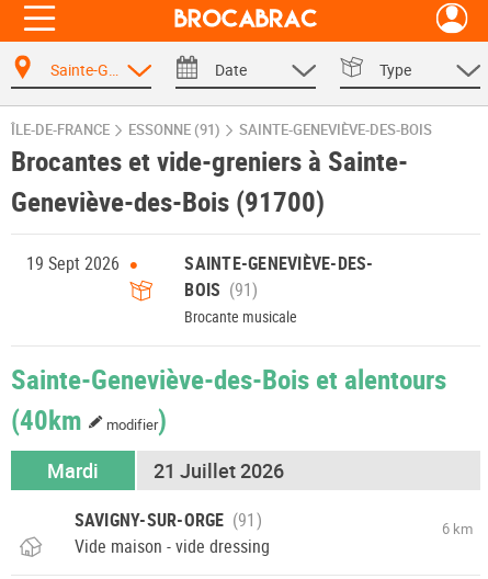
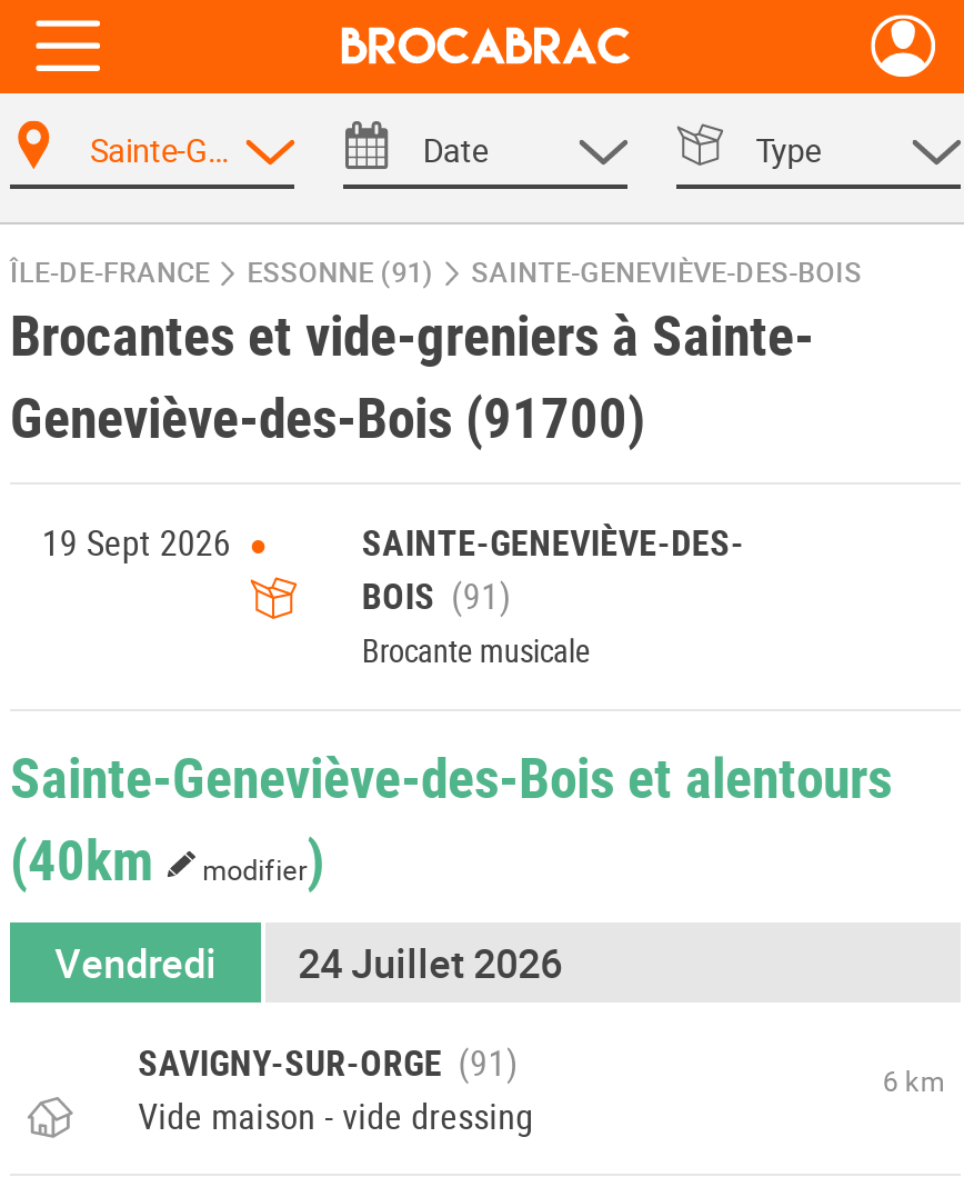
- Mardi
- 21 Juillet 2026
+ Vendredi
+ 24 Juillet 2026
